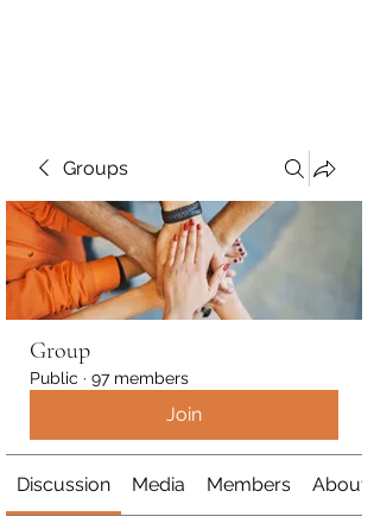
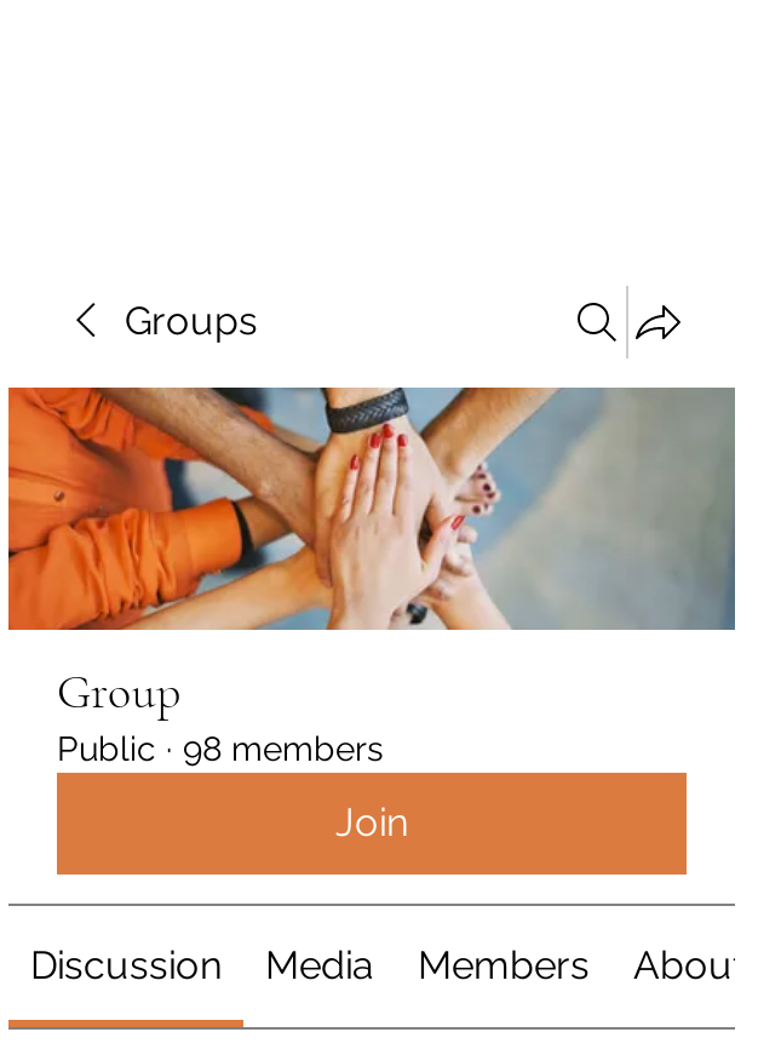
- Public · 97 members
+ Public · 98 members
